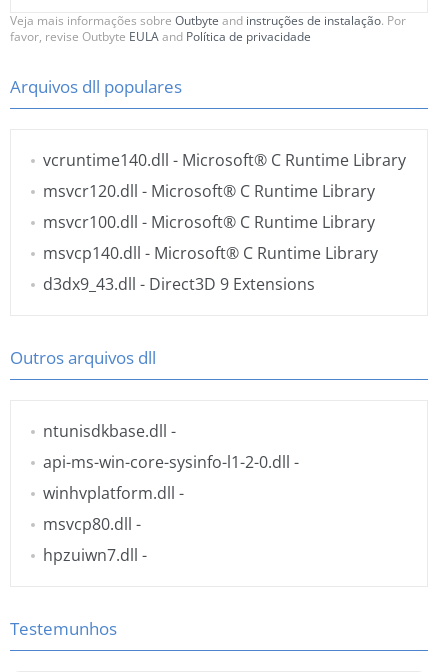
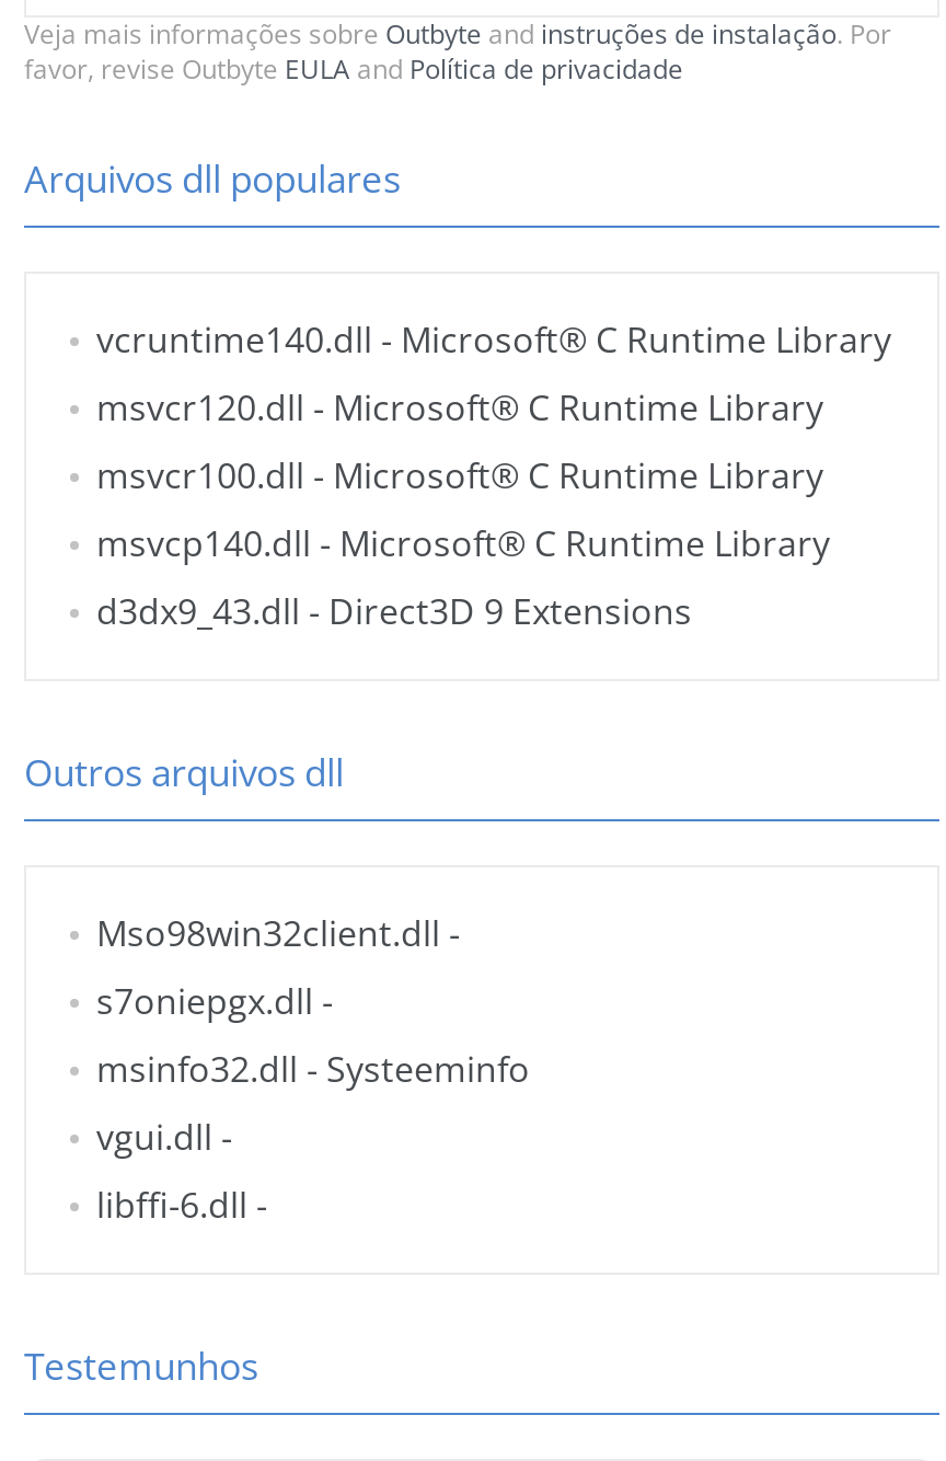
- ntunisdkbase.dll -
- api-ms-win-core-sysinfo-l1-2-0.dll -
- winhvplatform.dll -
- msvcp80.dll -
- hpzuiwn7.dll -
+ Mso98win32client.dll -
+ s7oniepgx.dll -
+ msinfo32.dll - Systeeminfo
+ vgui.dll -
+ libffi-6.dll -
